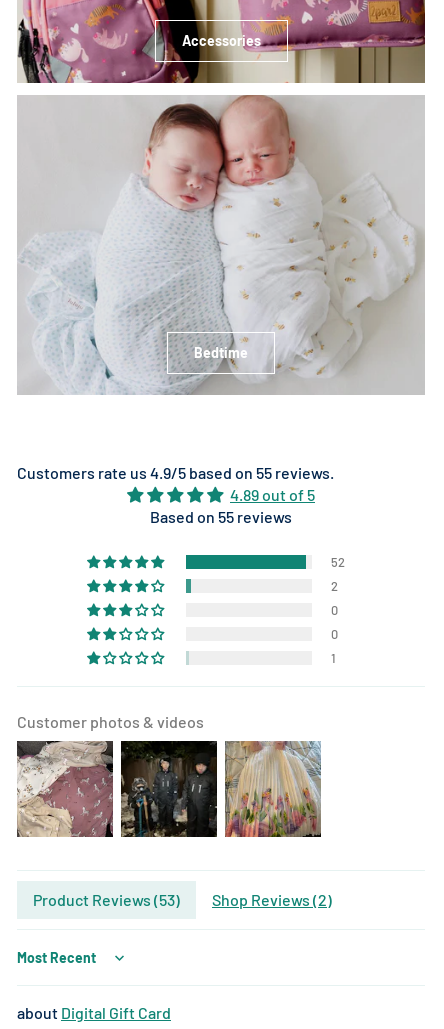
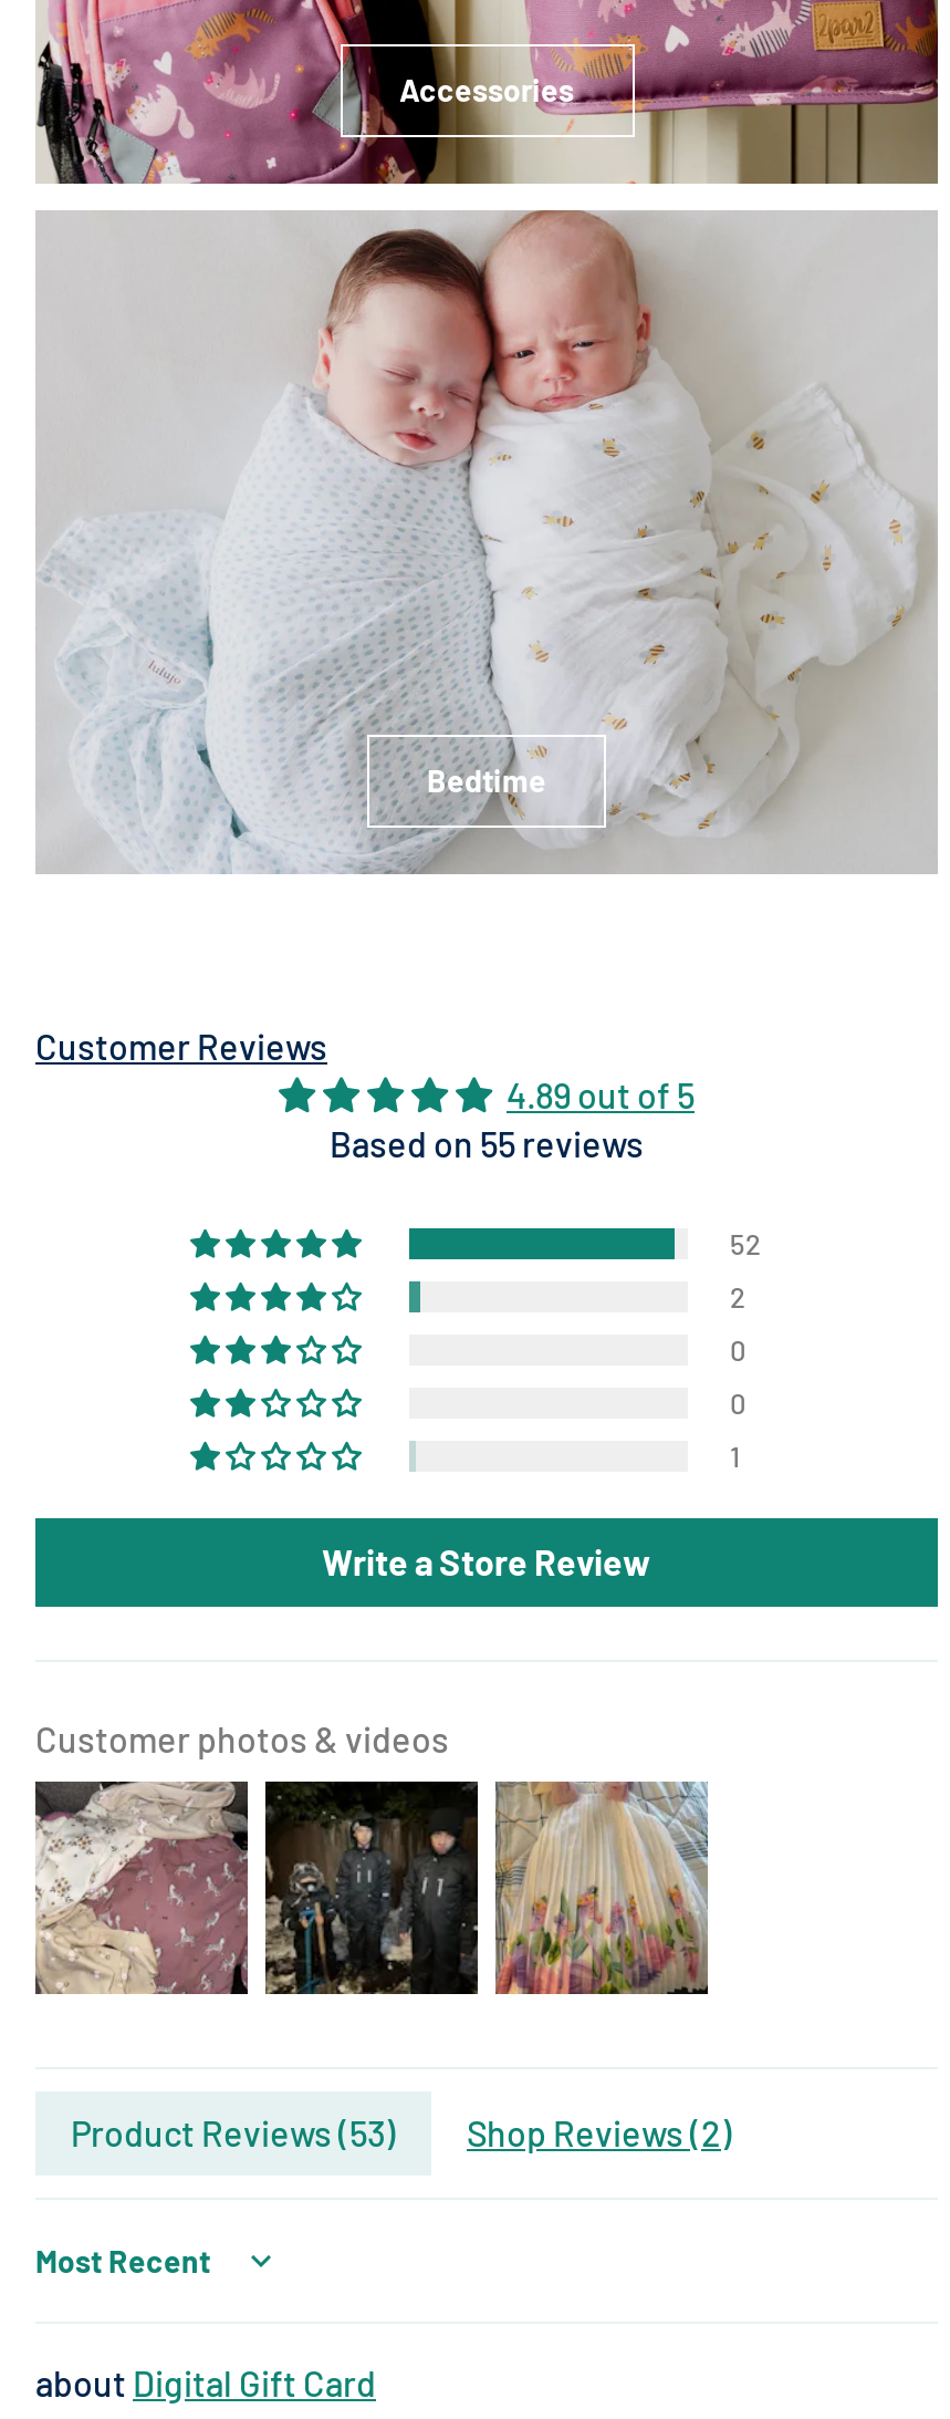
- Customers rate us 4.9/5 based on 55 reviews.
+ Customer Reviews

+ Write a Store Review
